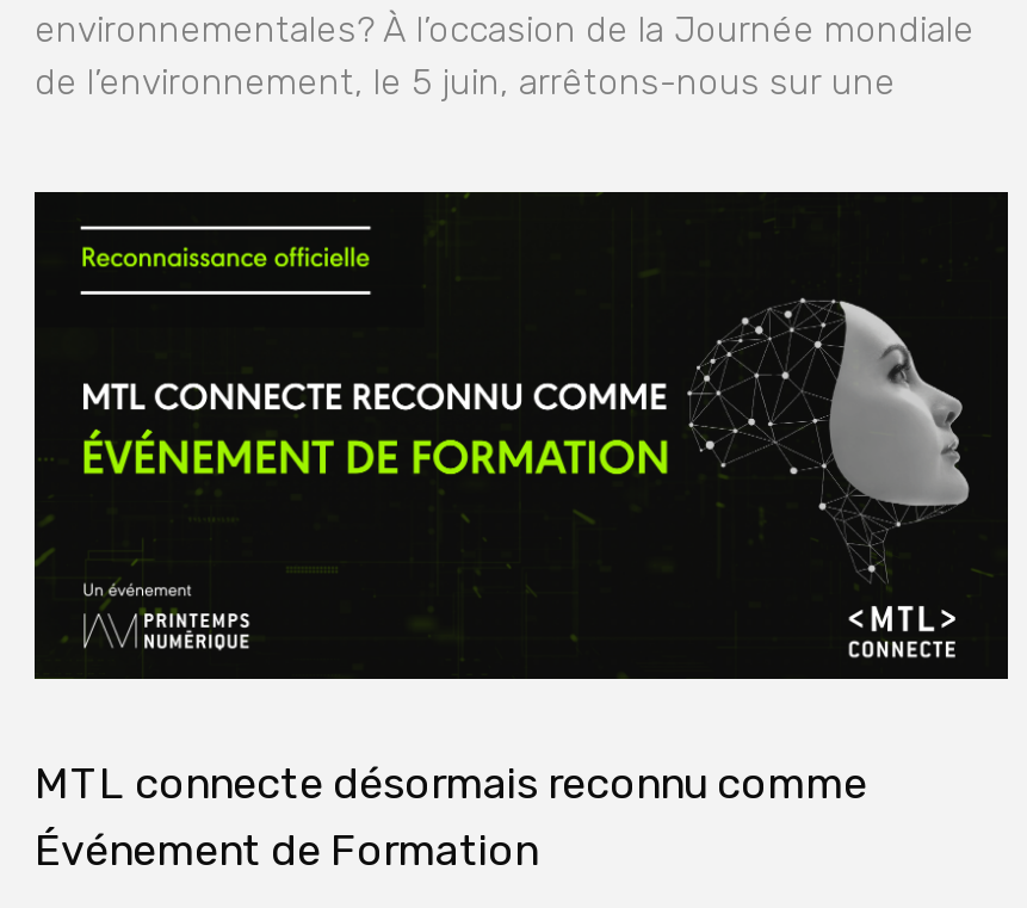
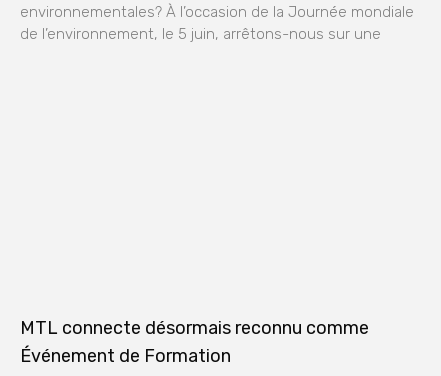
- [image]
